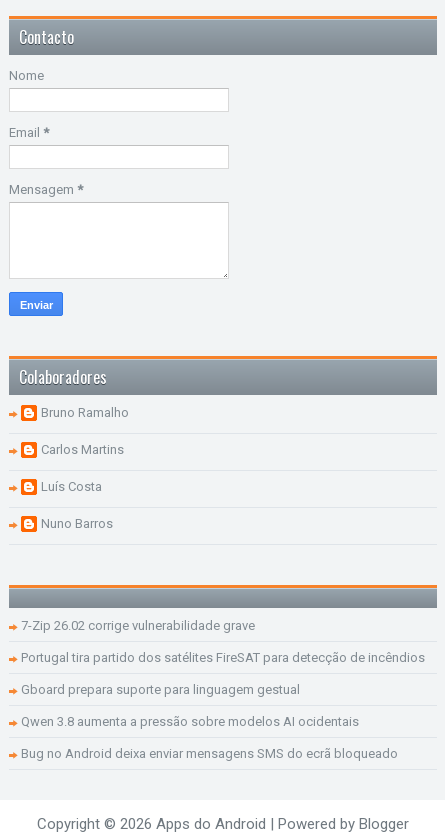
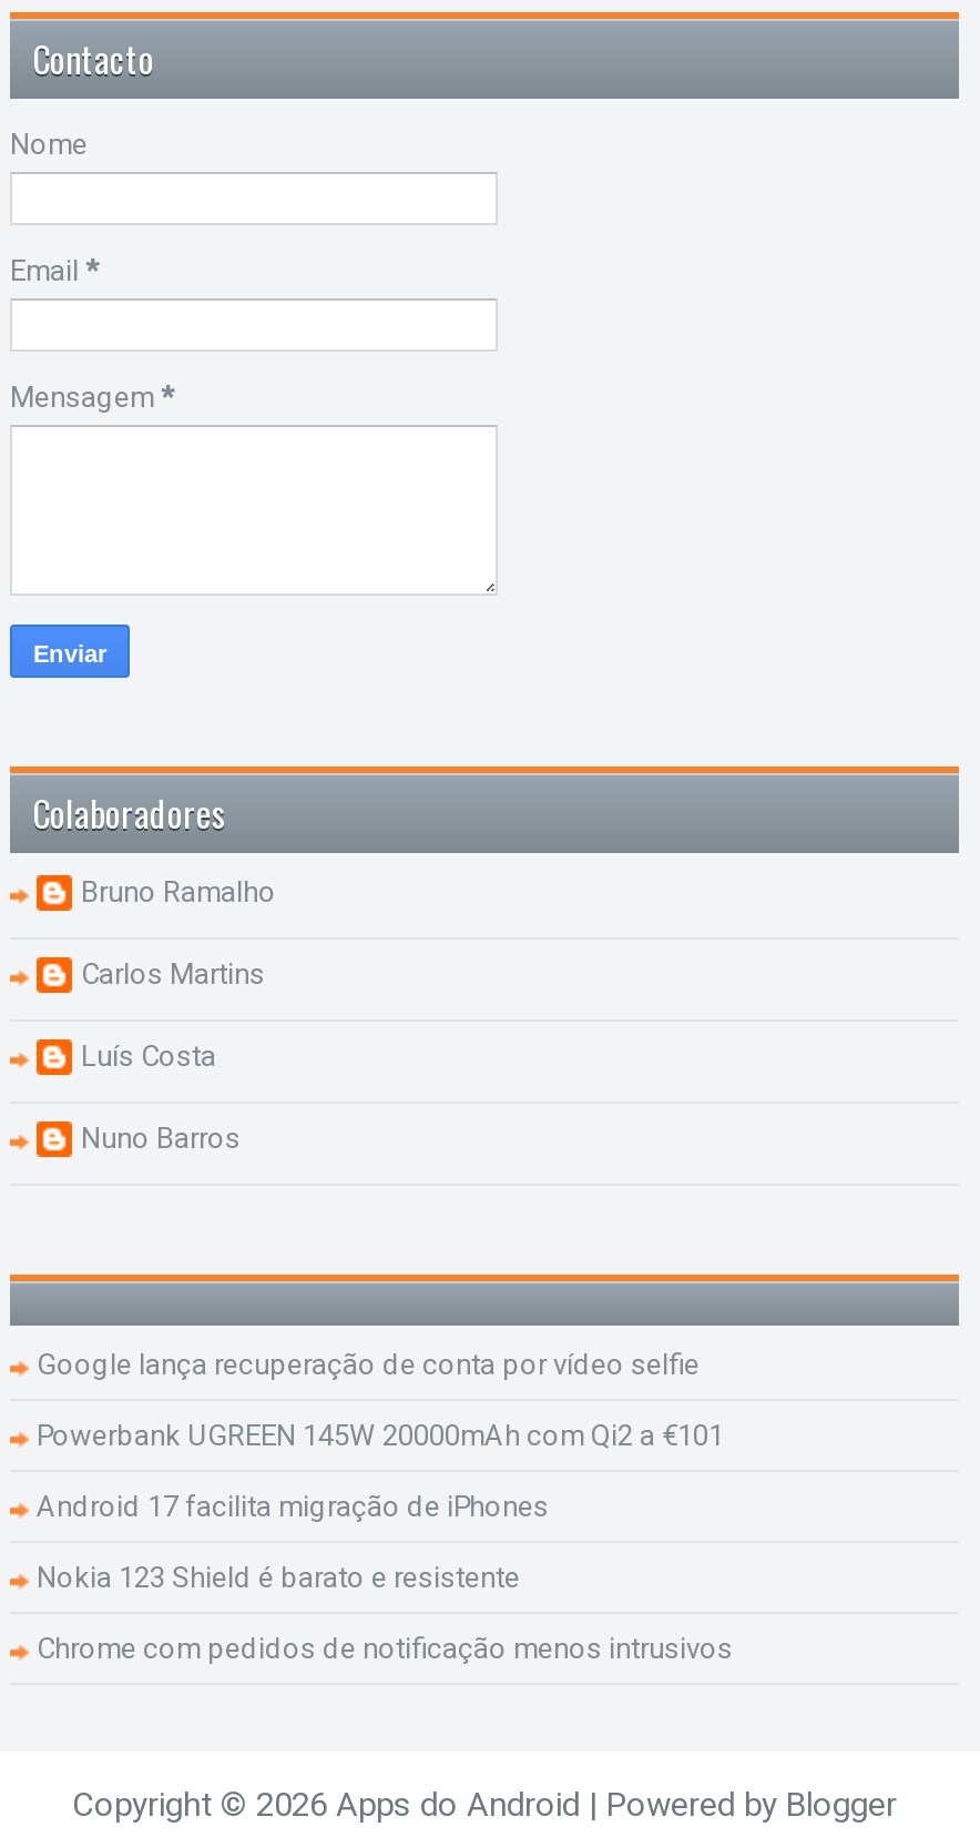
- 7-Zip 26.02 corrige vulnerabilidade grave
+ Google lança recuperação de conta por vídeo selfie

- Portugal tira partido dos satélites FireSAT para detecção de incêndios
+ Powerbank UGREEN 145W 20000mAh com Qi2 a €101

- Gboard prepara suporte para linguagem gestual
+ Android 17 facilita migração de iPhones

- Qwen 3.8 aumenta a pressão sobre modelos AI ocidentais
+ Nokia 123 Shield é barato e resistente

- Bug no Android deixa enviar mensagens SMS do ecrã bloqueado
+ Chrome com pedidos de notificação menos intrusivos
